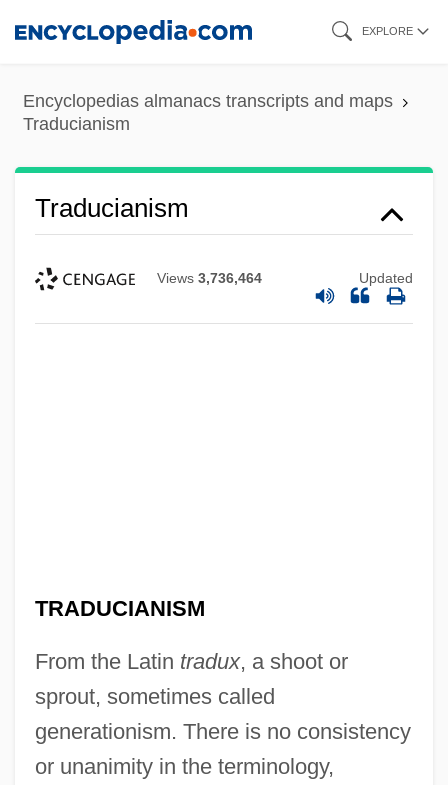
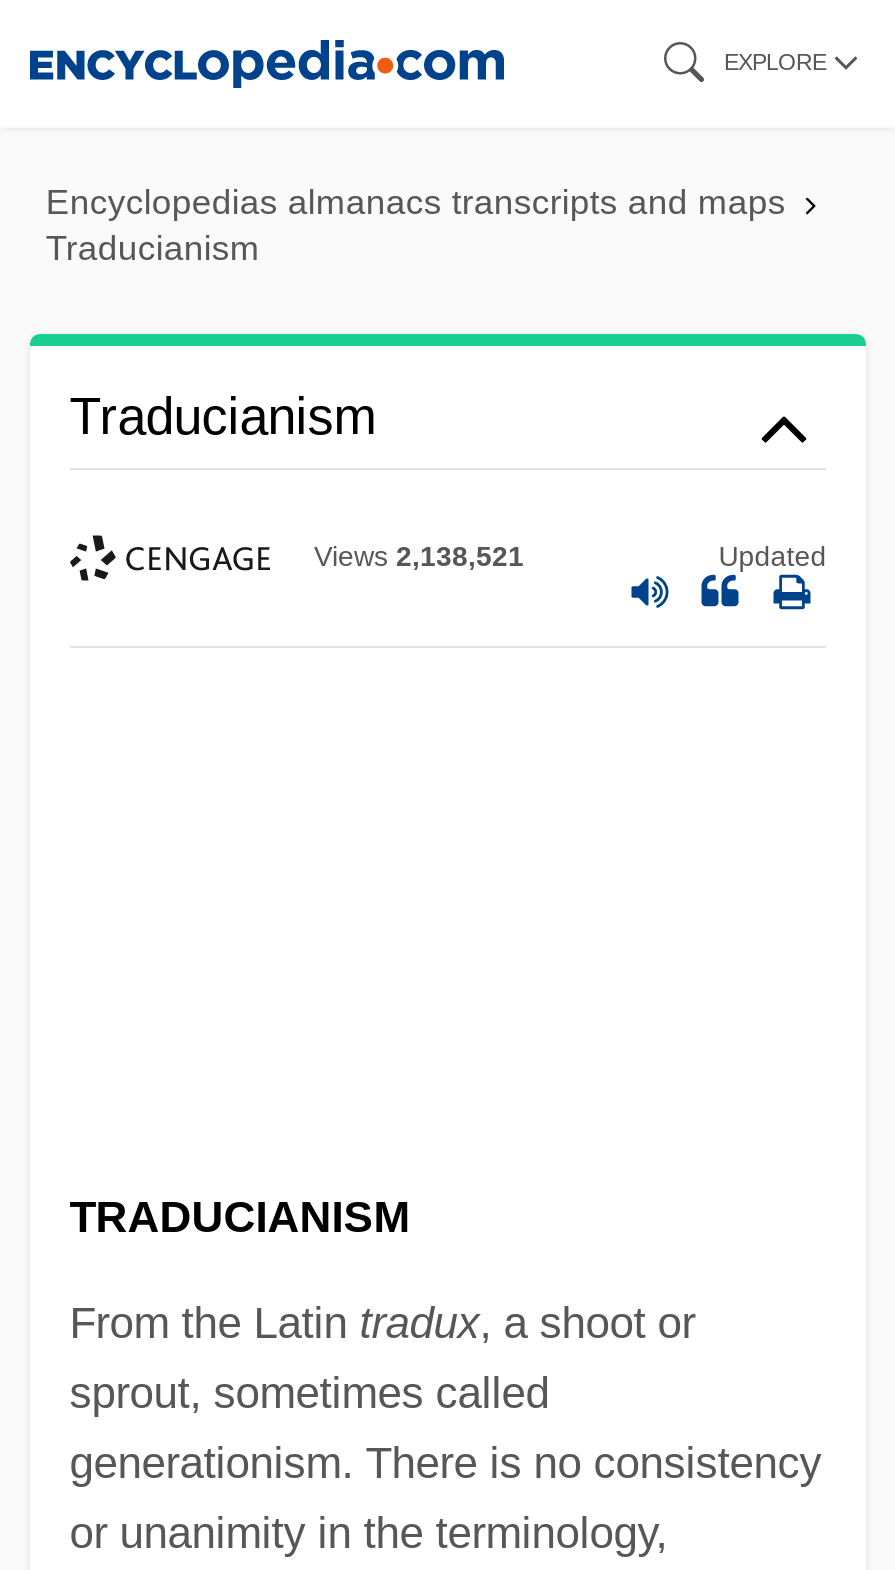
- Views 3,736,464
+ Views 2,138,521
